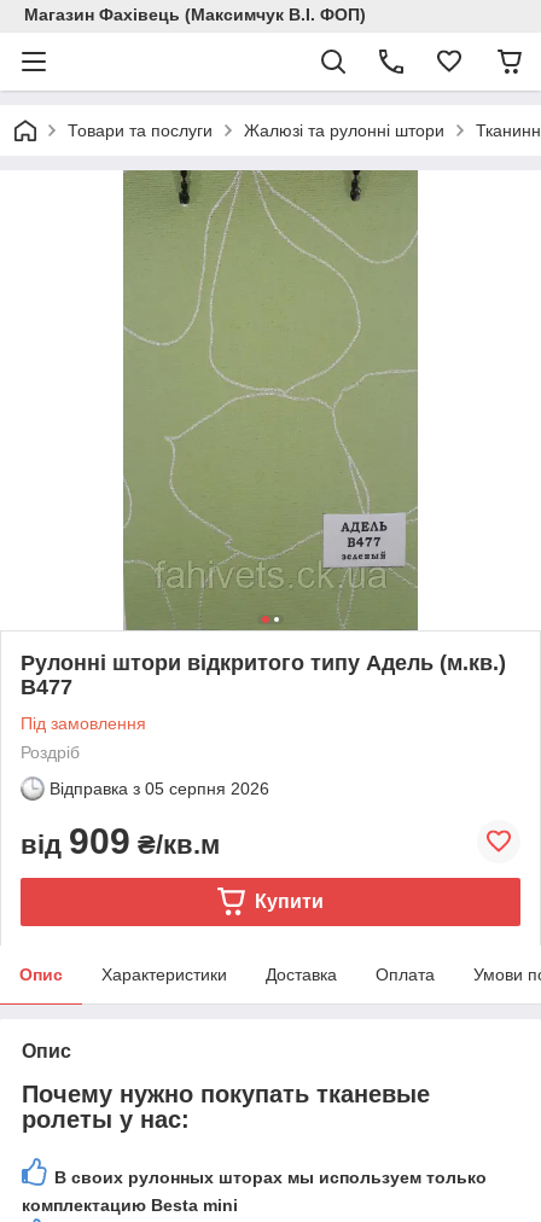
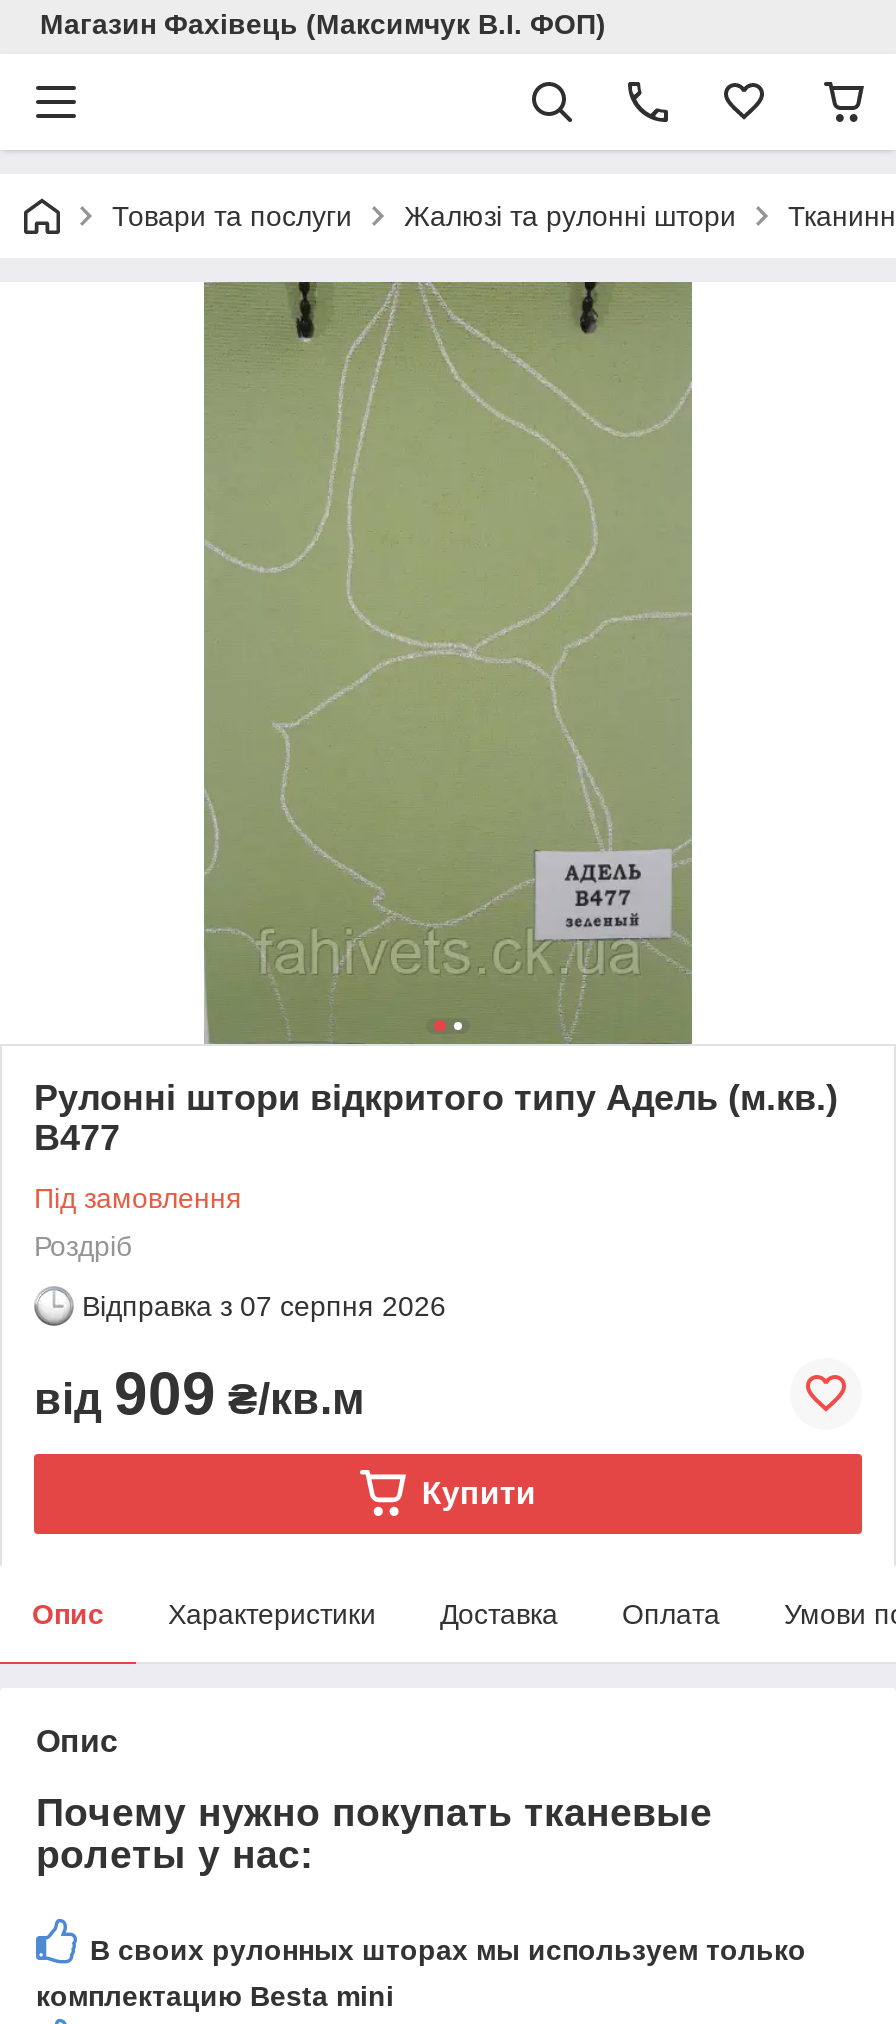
- Відправка з 05 серпня 2026
+ Відправка з 07 серпня 2026
